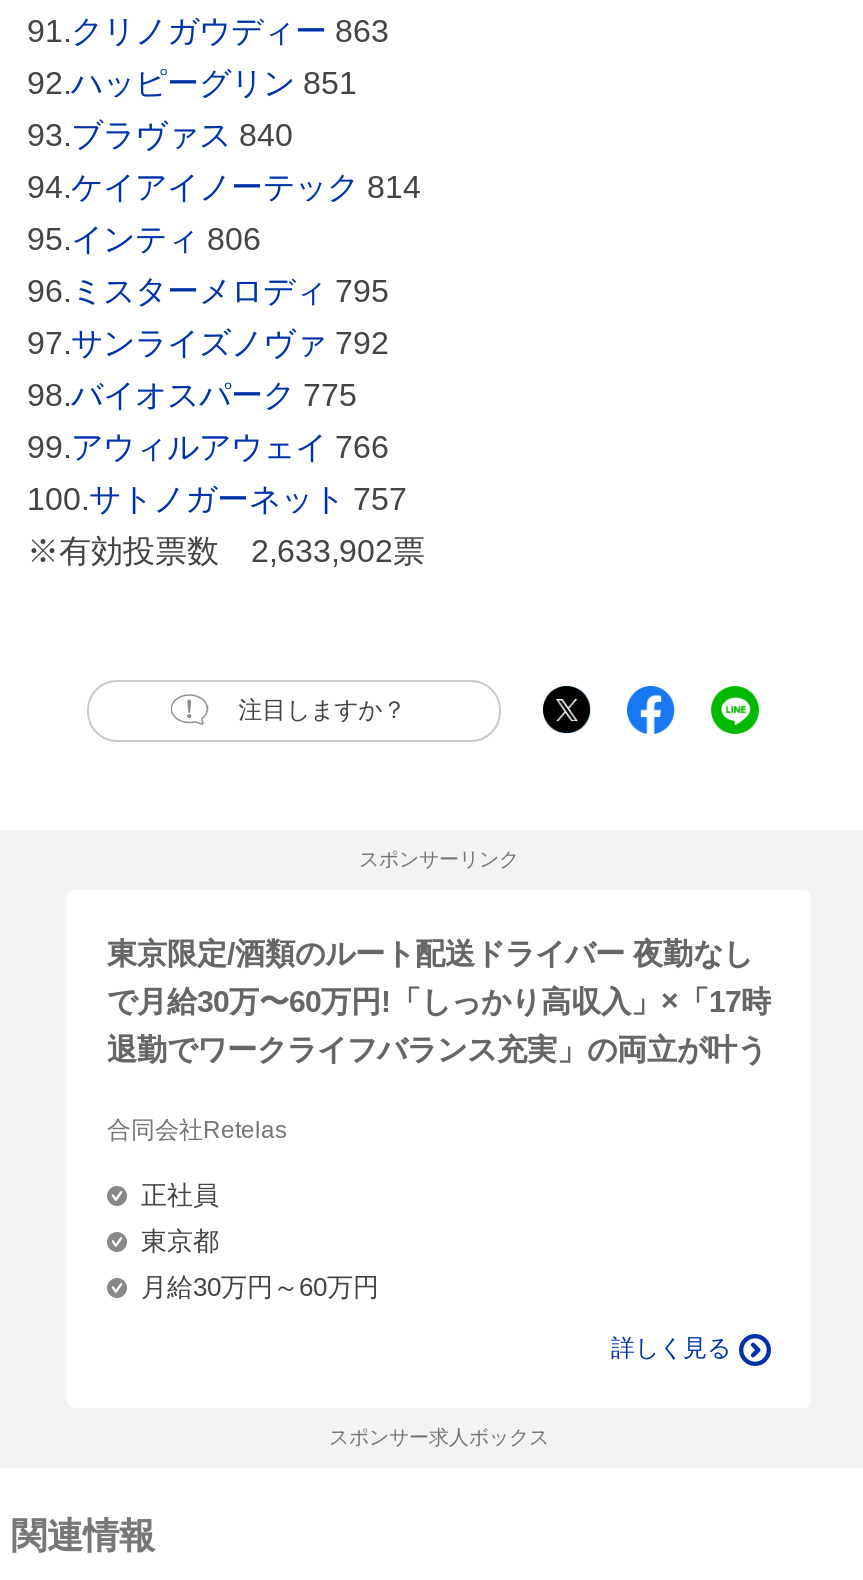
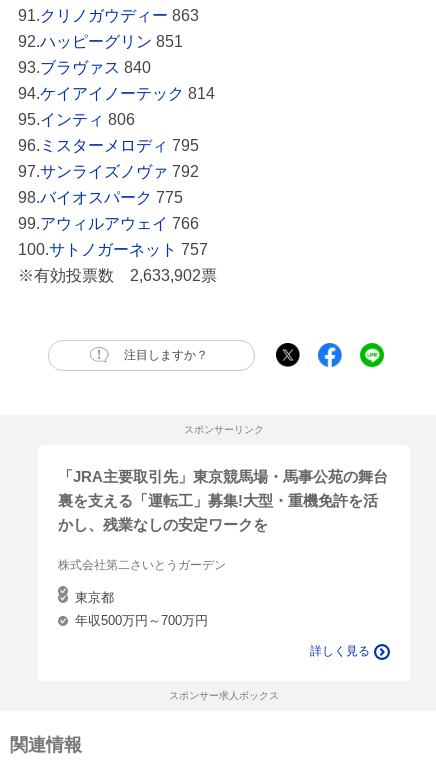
- 東京限定/酒類のルート配送ドライバー 夜勤なし
- で月給30万〜60万円!「しっかり高収入」×「17時
- 退勤でワークライフバランス充実」の両立が叶う
- 合同会社Retelas
- 正社員
+ 「JRA主要取引先」東京競馬場・馬事公苑の舞台
+ 裏を支える「運転工」募集!大型・重機免許を活
+ かし、残業なしの安定ワークを
+ 株式会社第二さいとうガーデン

- 月給30万円～60万円
+ 年収500万円～700万円
